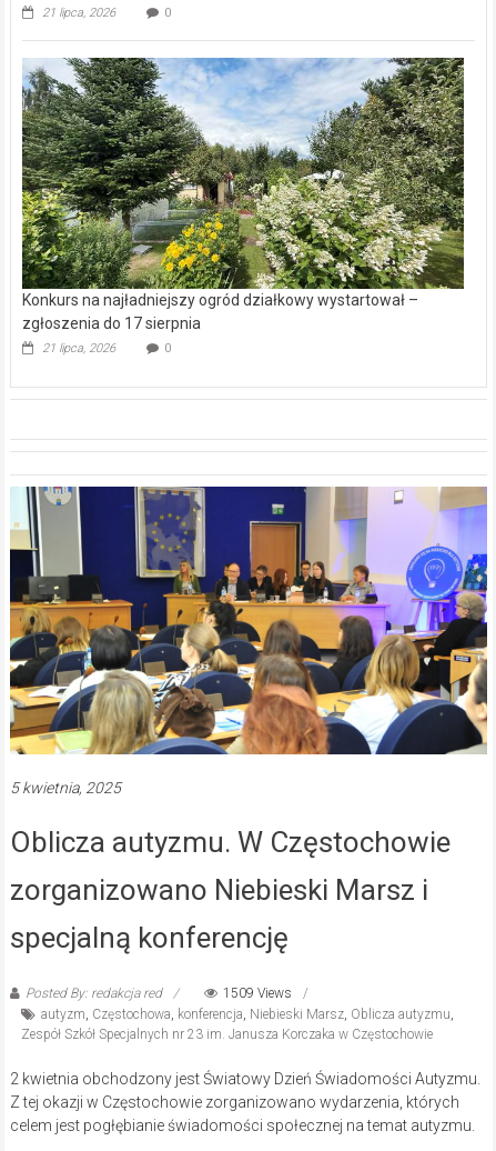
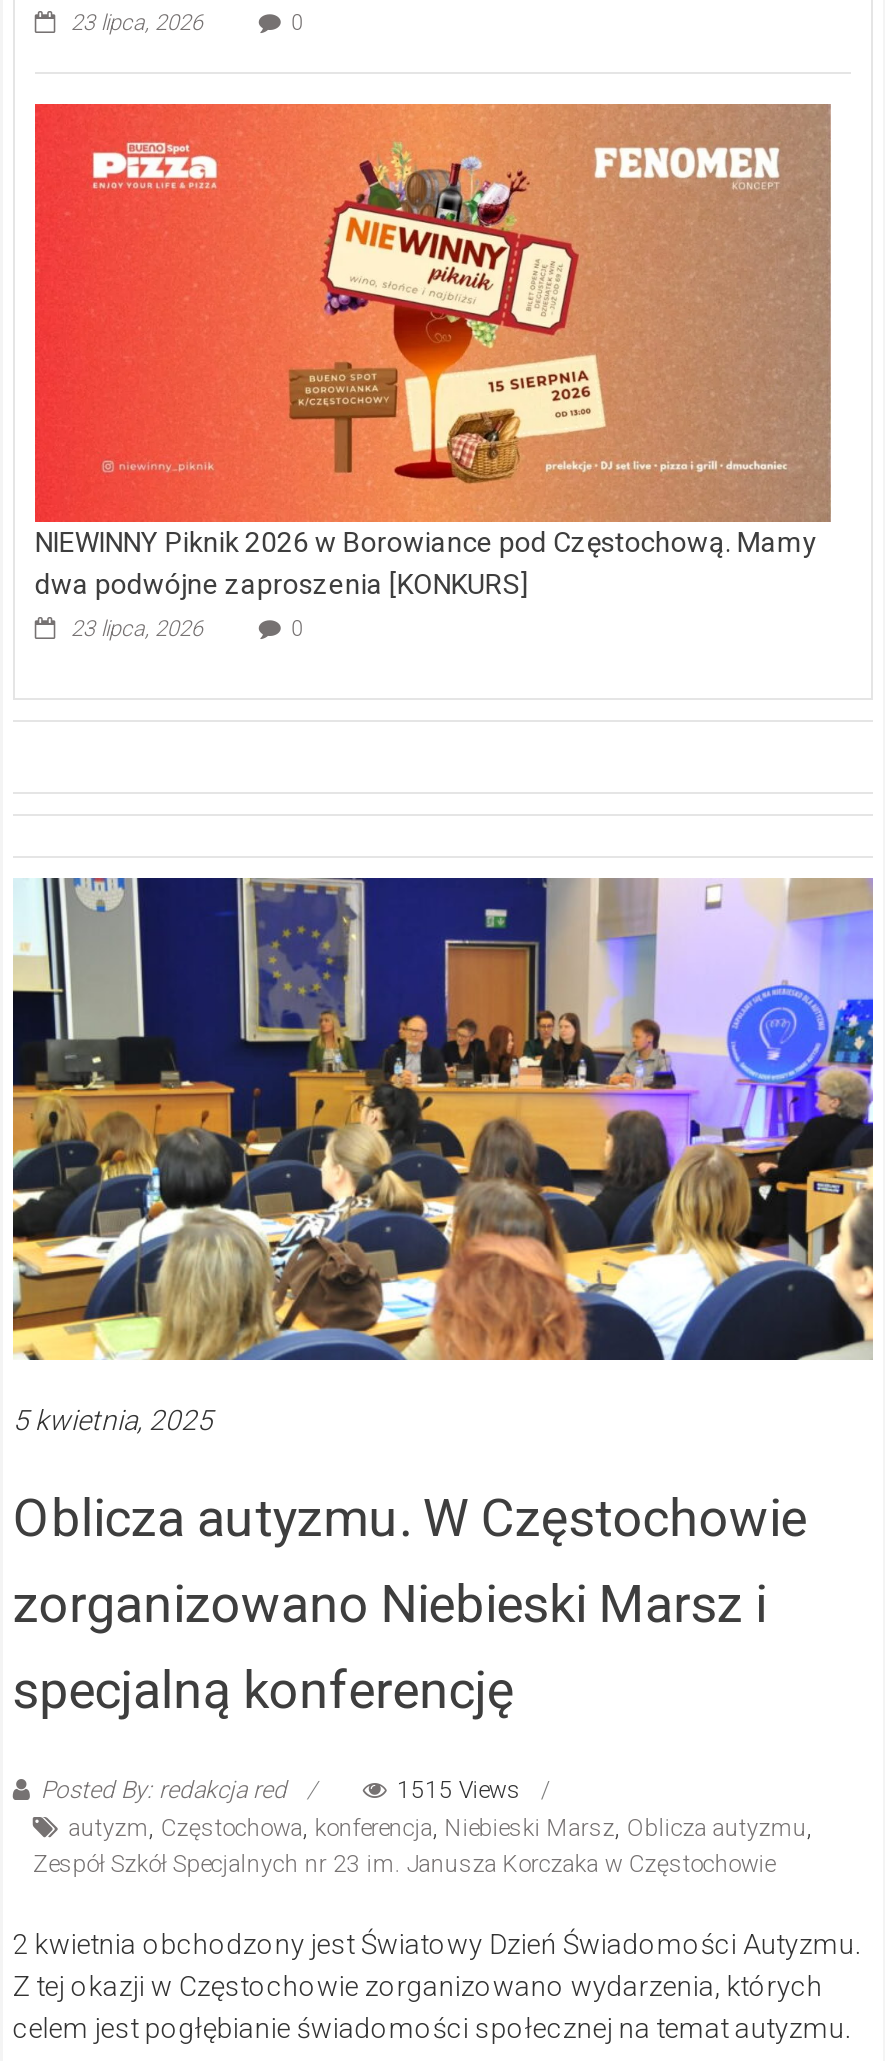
- 21 lipca, 2026
+ 23 lipca, 2026

- [image]
- Konkurs na najładniejszy ogród działkowy wystartował –
- zgłoszenia do 17 sierpnia
+ [image]
+ NIEWINNY Piknik 2026 w Borowiance pod Częstochową. Mamy
+ dwa podwójne zaproszenia [KONKURS]

- 21 lipca, 2026
+ 23 lipca, 2026

- 1509 Views
+ 1515 Views
